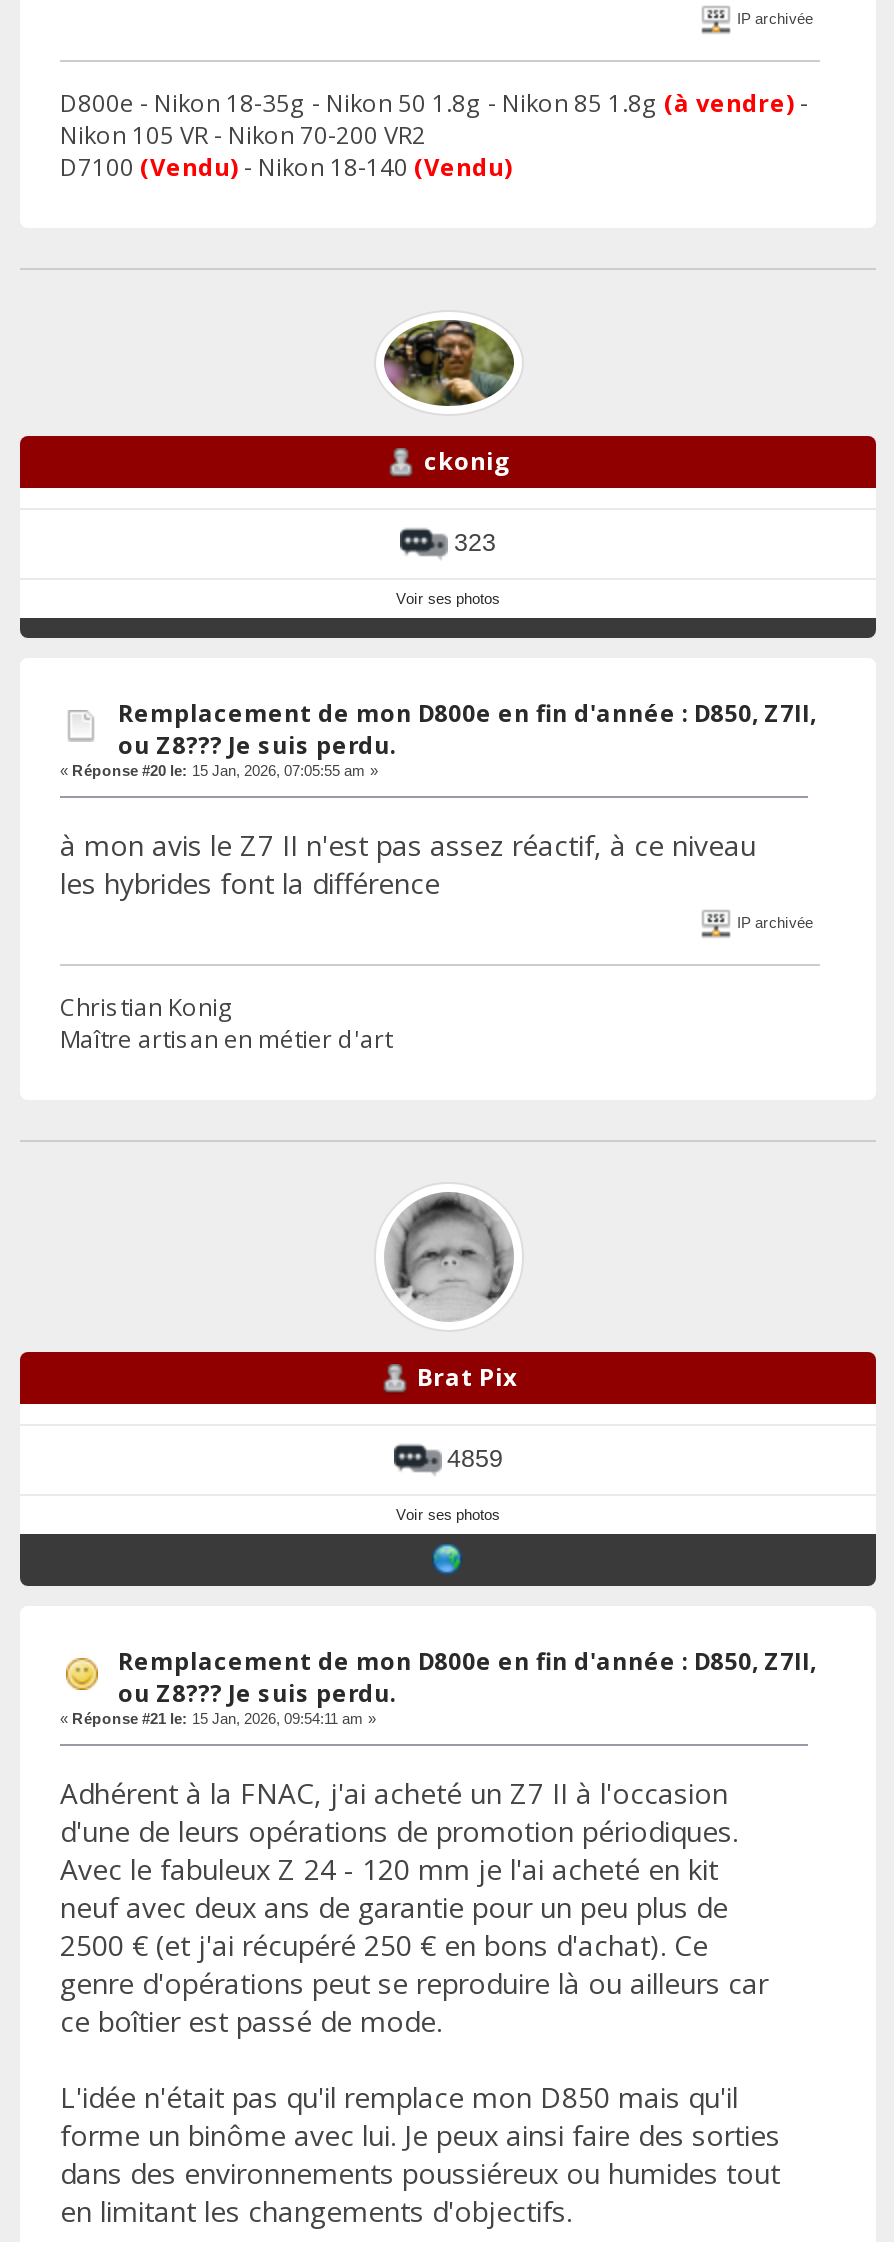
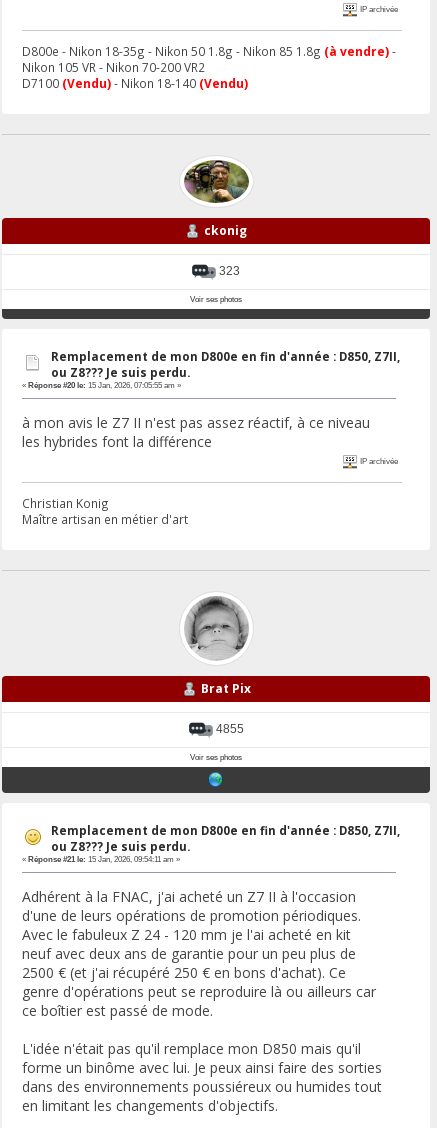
- 4859
+ 4855
